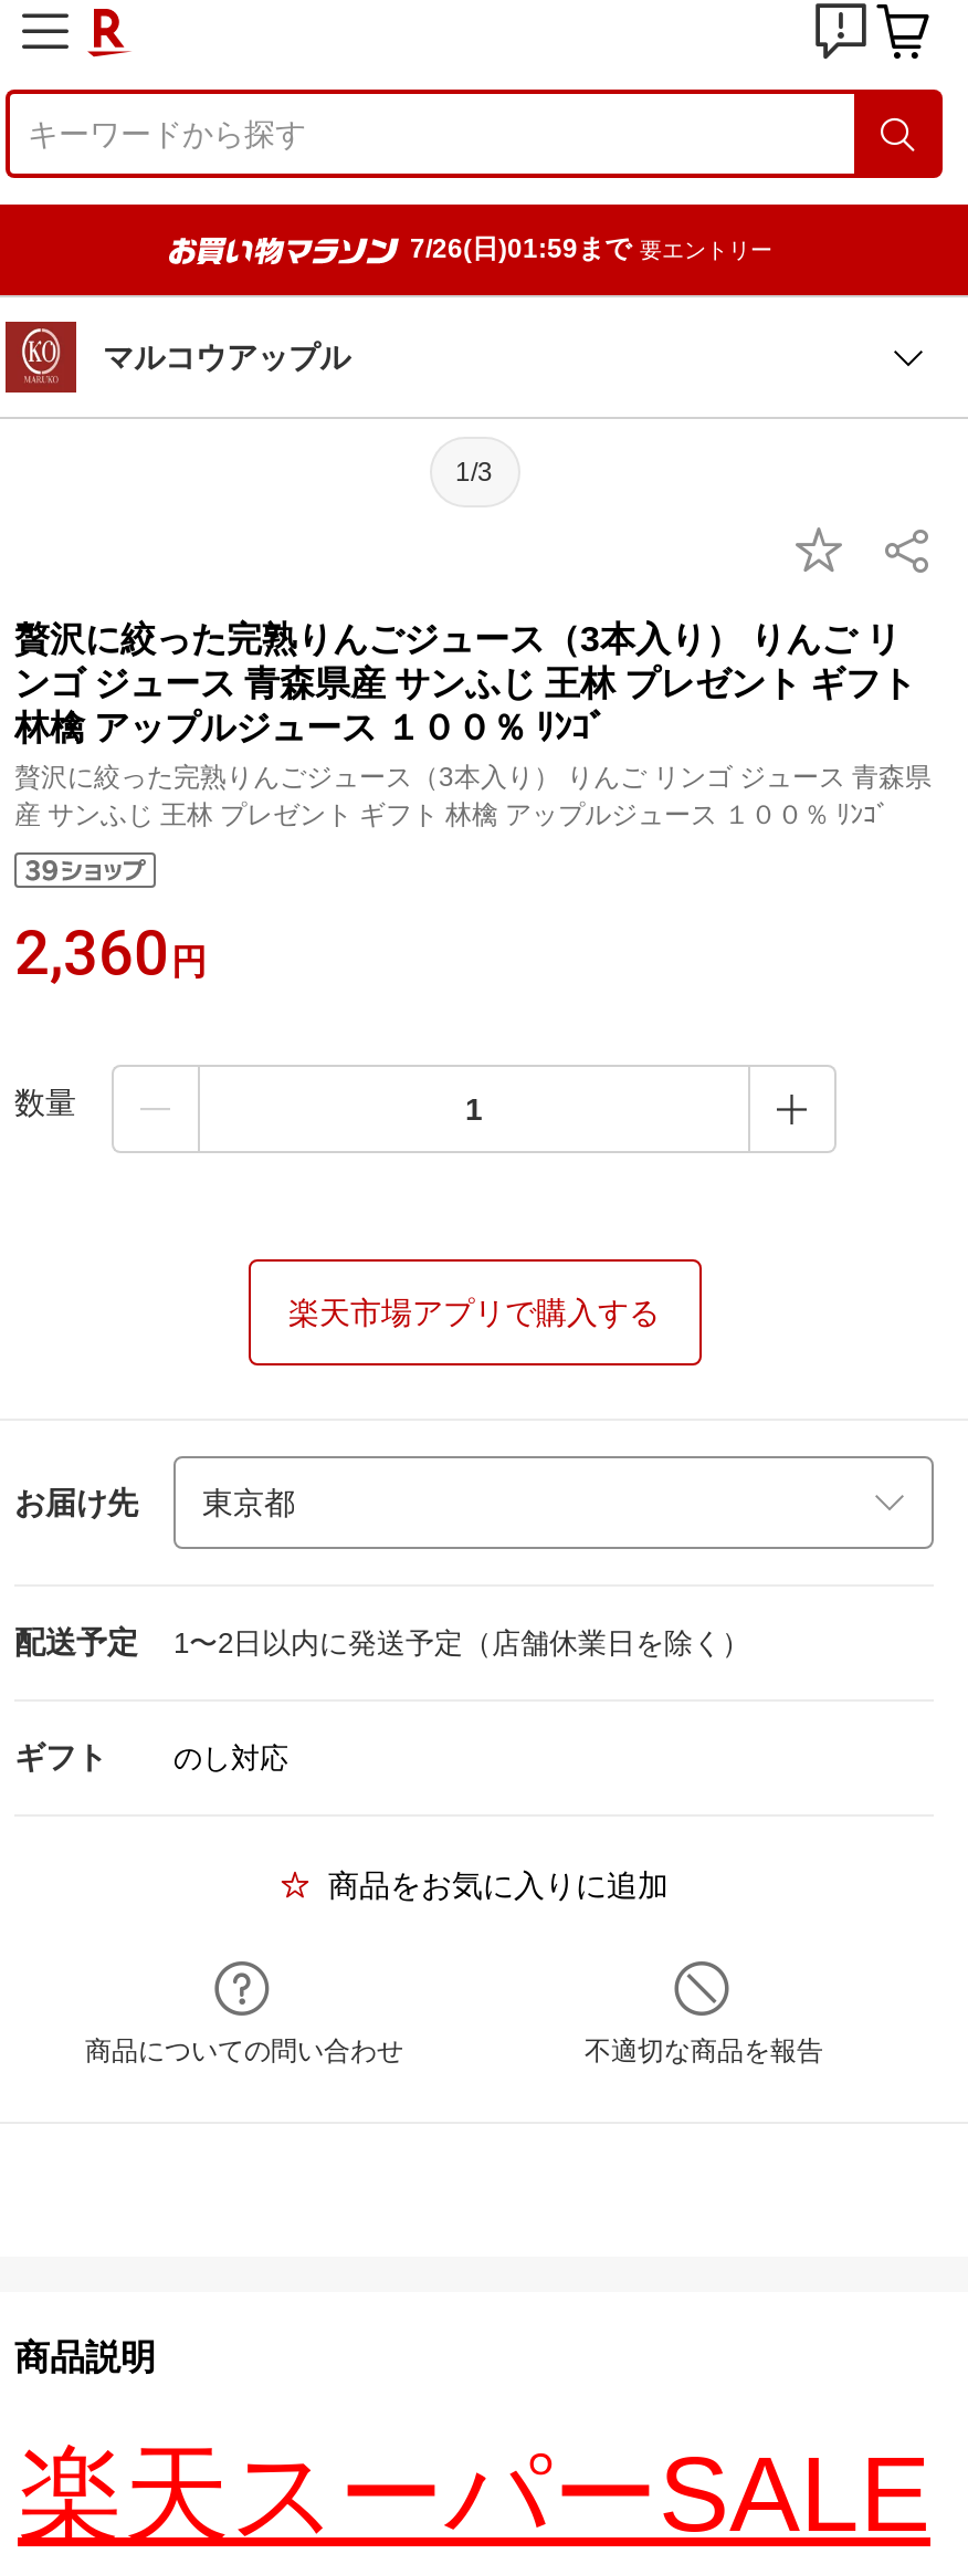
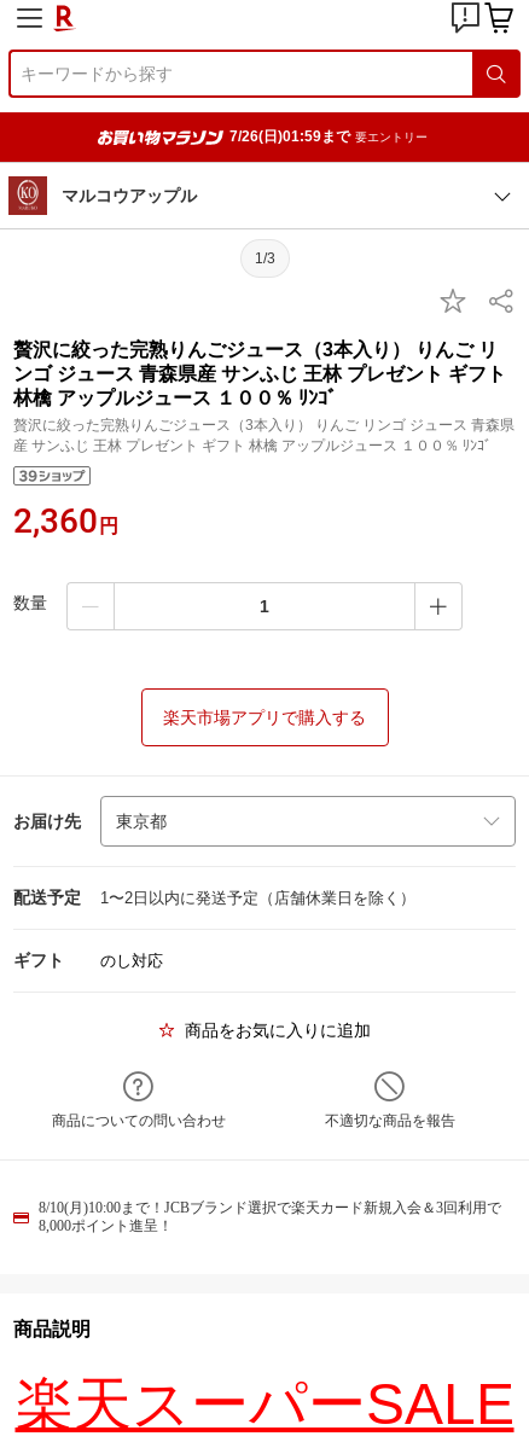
+ 8/10(月)10:00まで！JCBブランド選択で楽天カード新規入会＆3回利用で
+ 8,000ポイント進呈！
